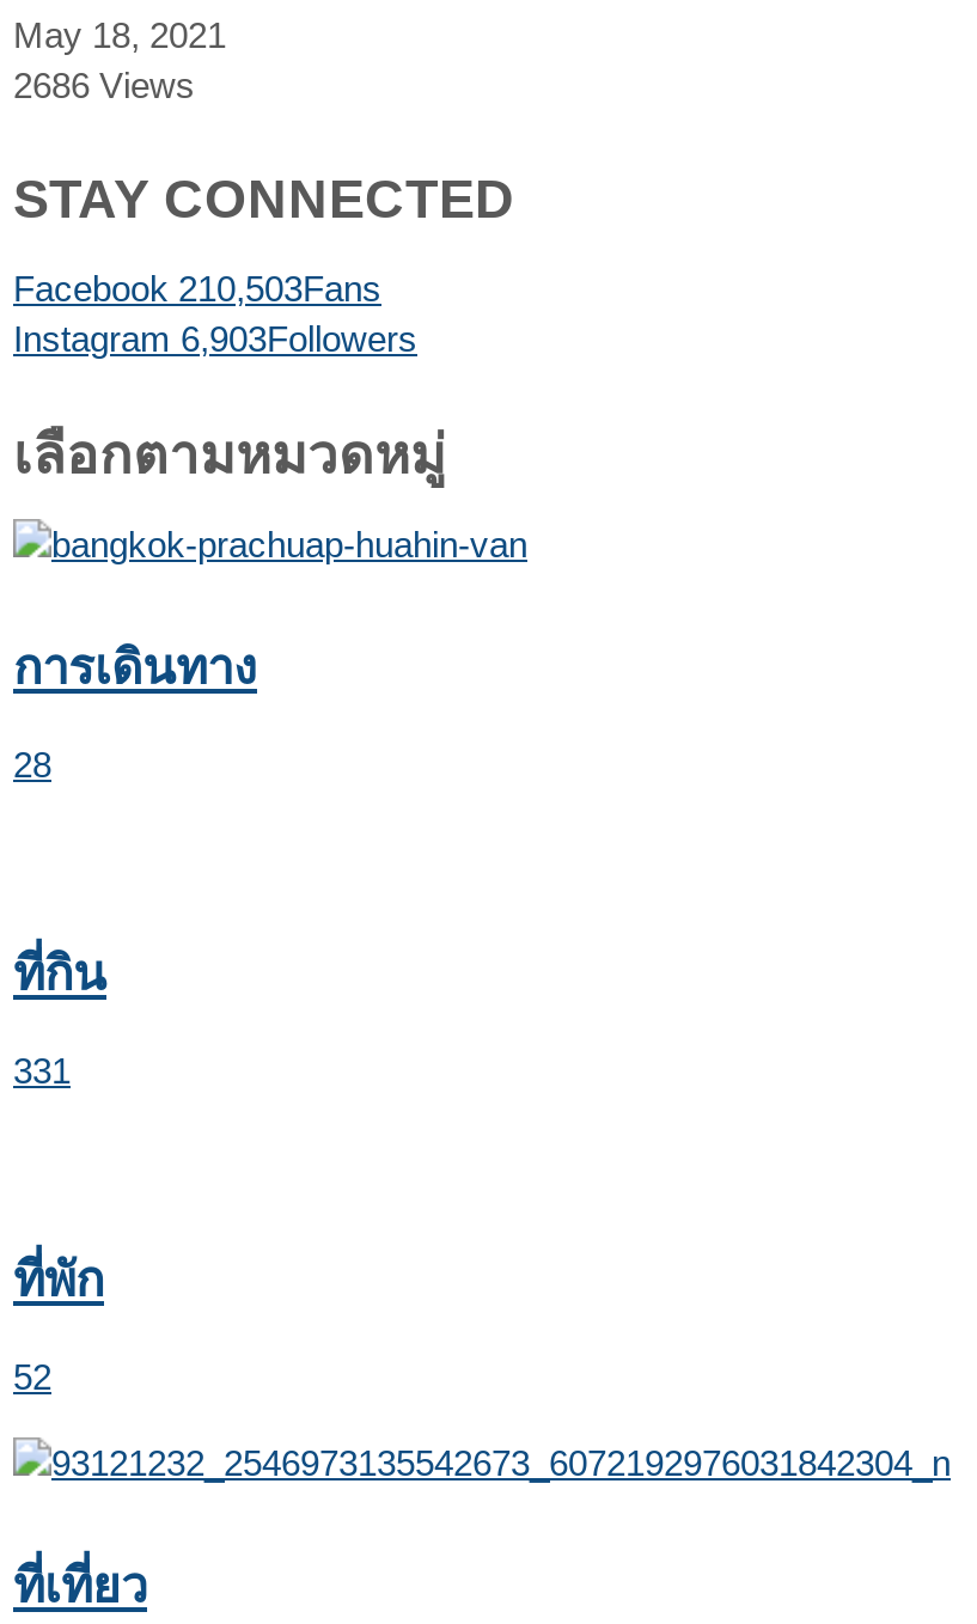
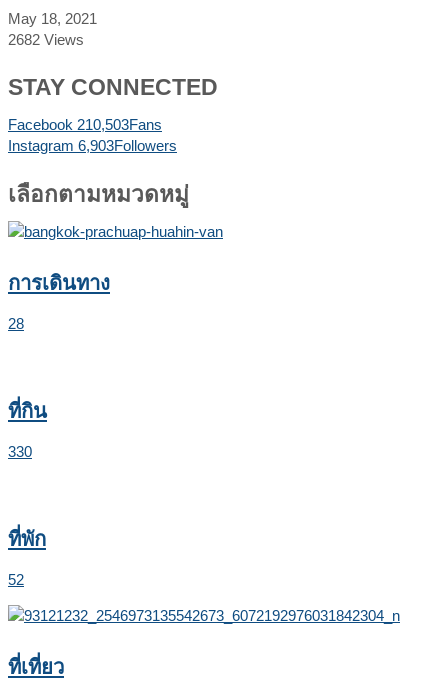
- 2686 Views
+ 2682 Views

- 331
+ 330
